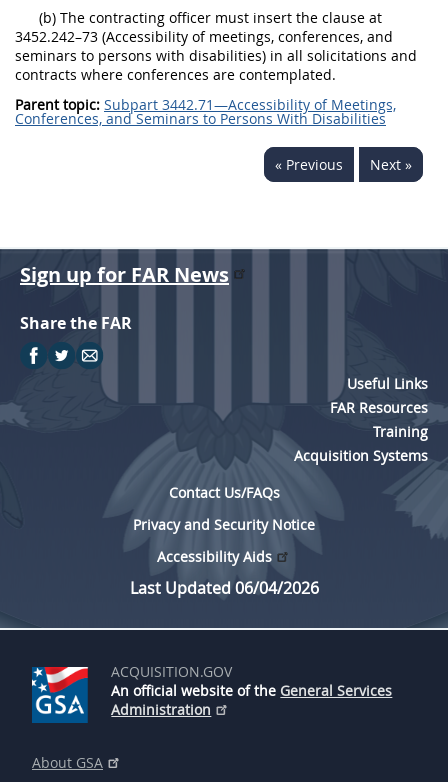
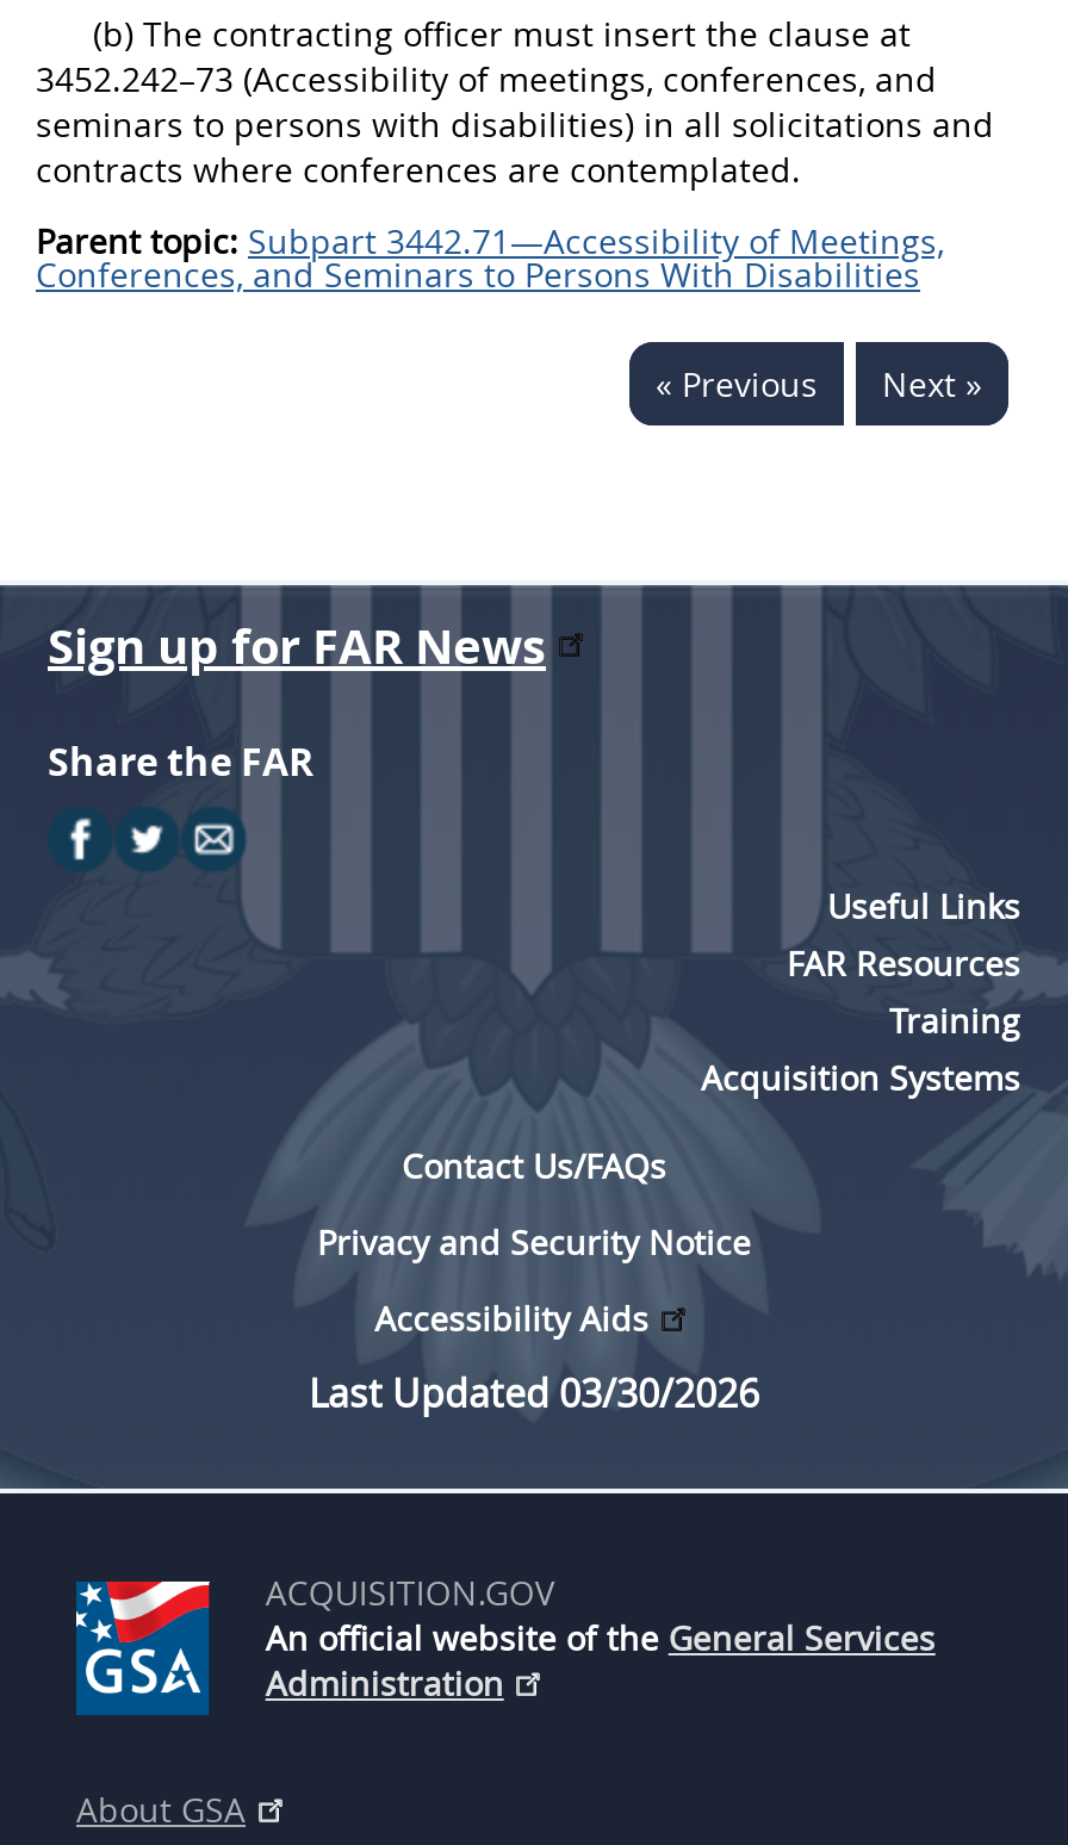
- Last Updated 06/04/2026
+ Last Updated 03/30/2026
